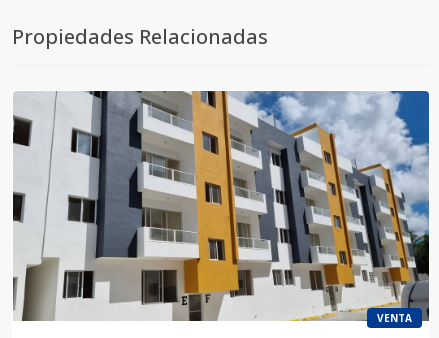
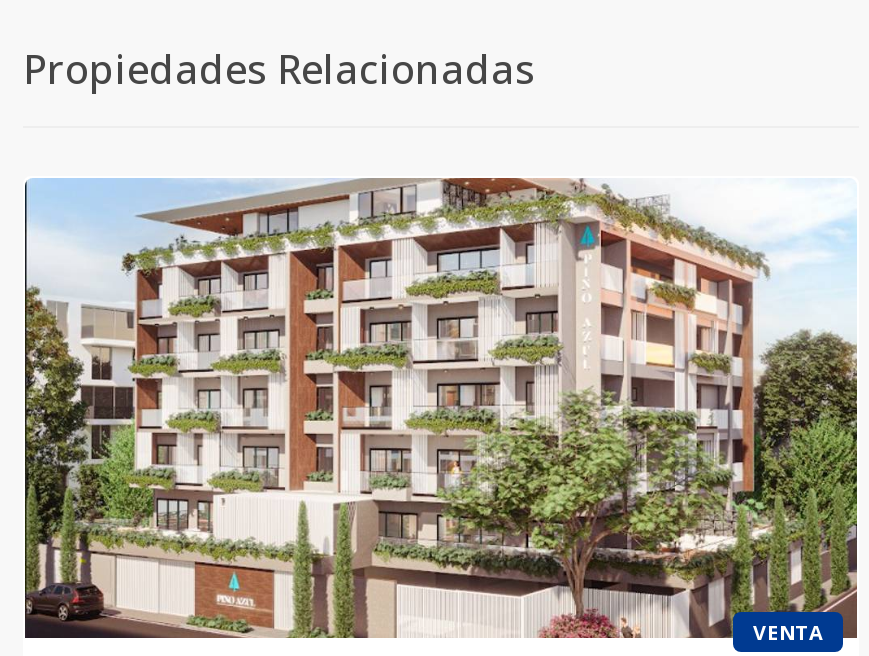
- [image]
+ [image]
